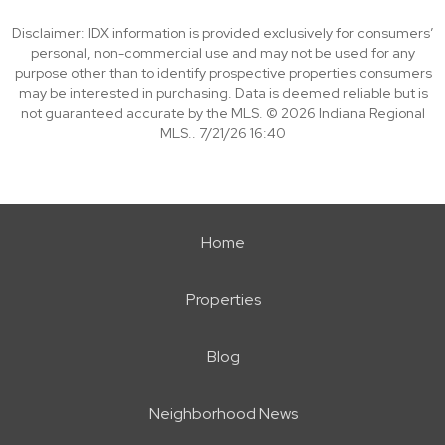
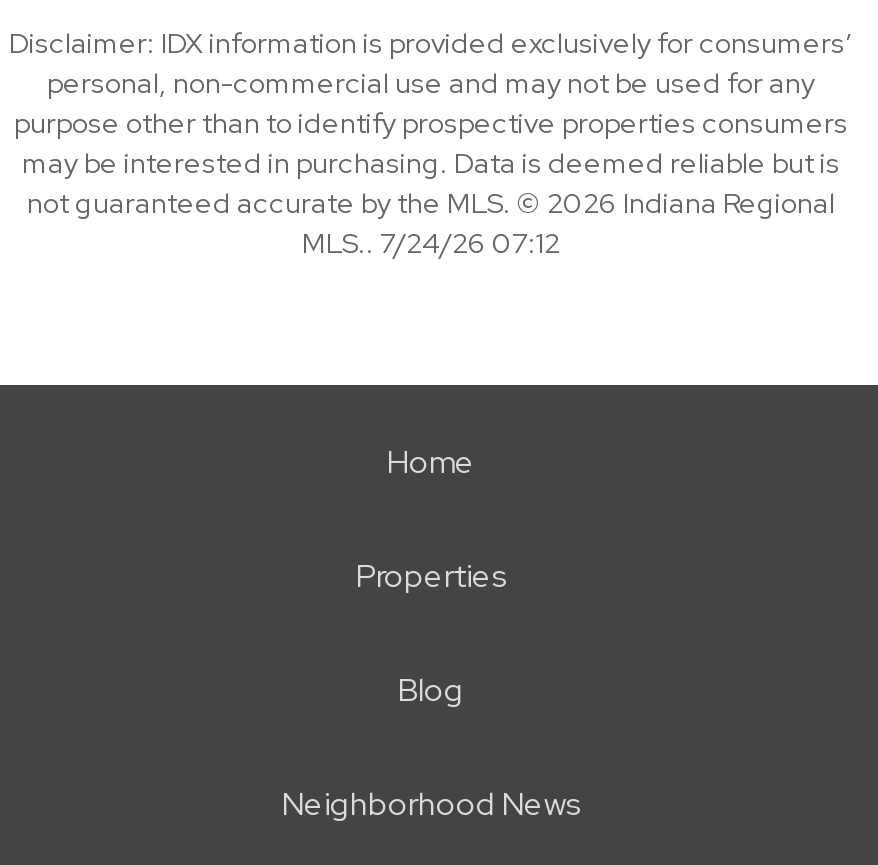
- MLS.. 7/21/26 16:40
+ MLS.. 7/24/26 07:12
